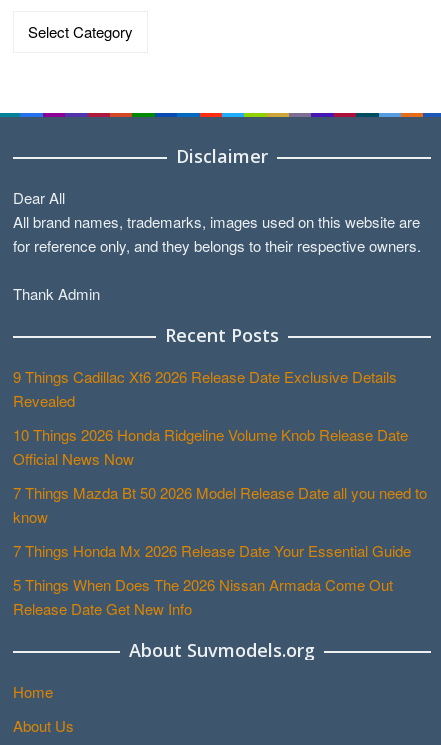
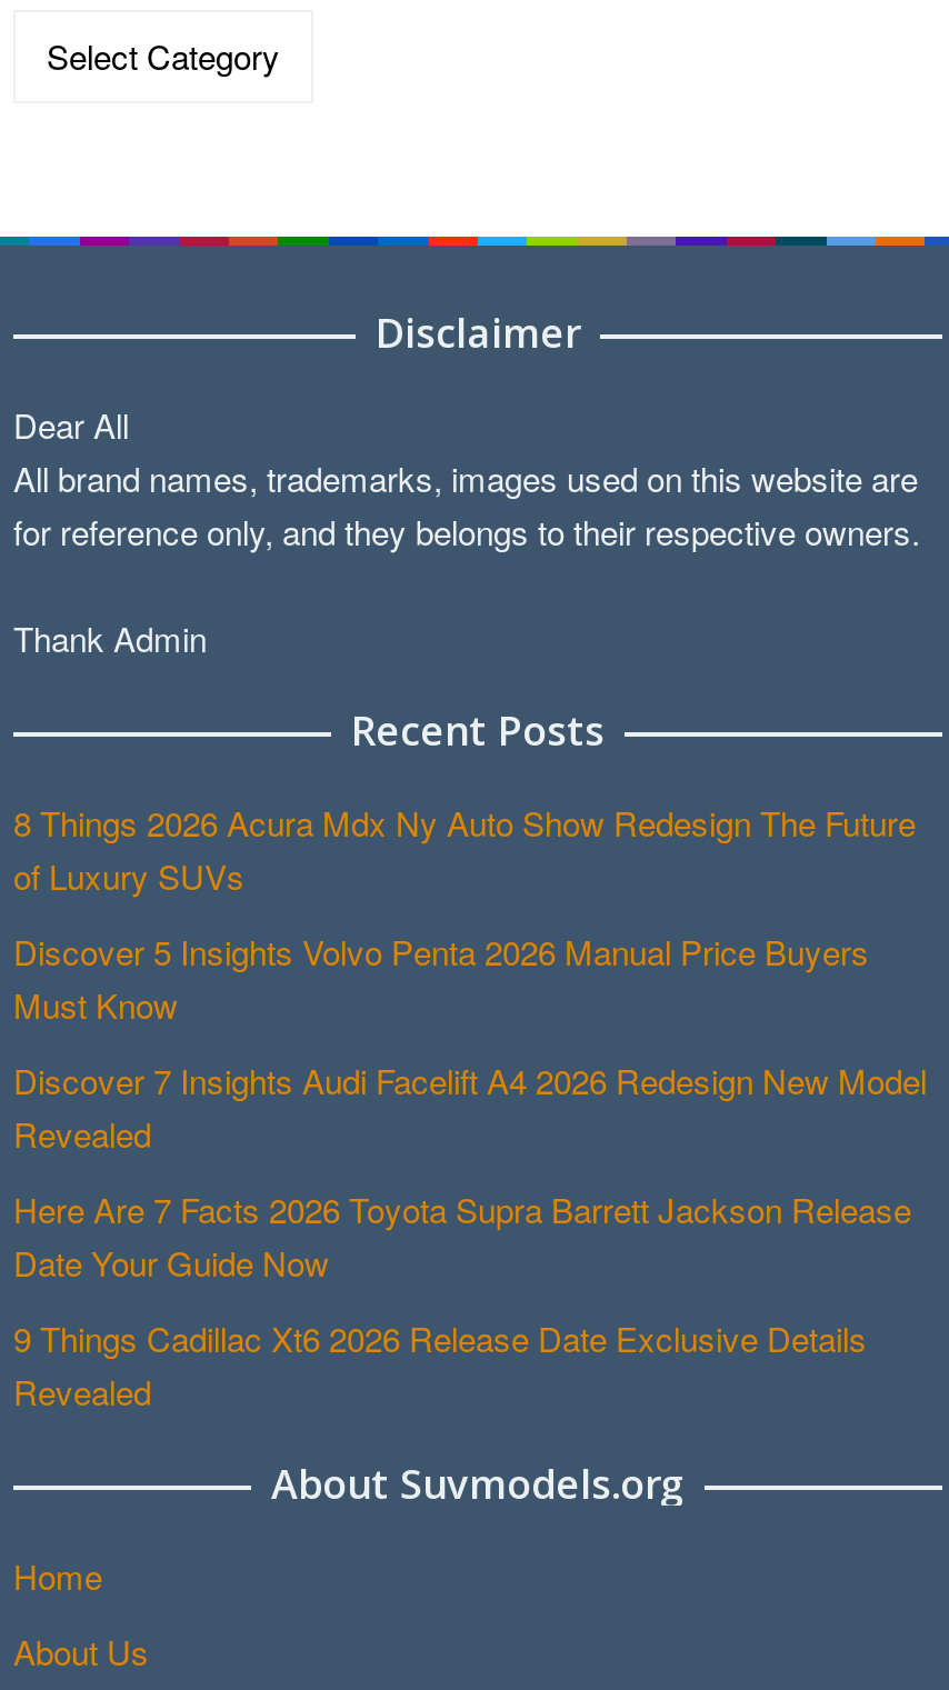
+ 8 Things 2026 Acura Mdx Ny Auto Show Redesign The Future
+ of Luxury SUVs
+ Discover 5 Insights Volvo Penta 2026 Manual Price Buyers
+ Must Know
+ Discover 7 Insights Audi Facelift A4 2026 Redesign New Model
+ Revealed
+ Here Are 7 Facts 2026 Toyota Supra Barrett Jackson Release
+ Date Your Guide Now

moved down: 9 Things Cadillac Xt6 2026 Release Date Exclusive Details | Revealed

- 10 Things 2026 Honda Ridgeline Volume Knob Release Date
- Official News Now
- 7 Things Mazda Bt 50 2026 Model Release Date all you need to
- know
- 7 Things Honda Mx 2026 Release Date Your Essential Guide
- 5 Things When Does The 2026 Nissan Armada Come Out
- Release Date Get New Info
